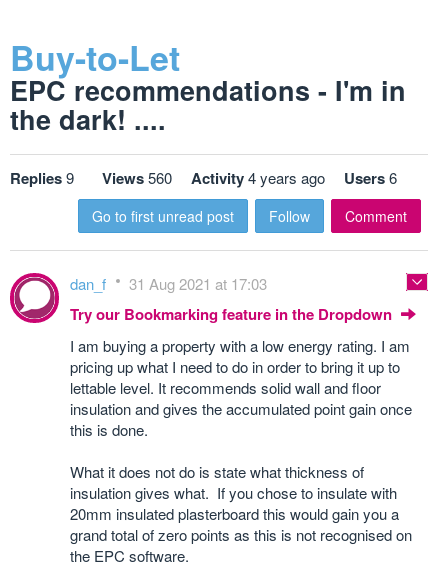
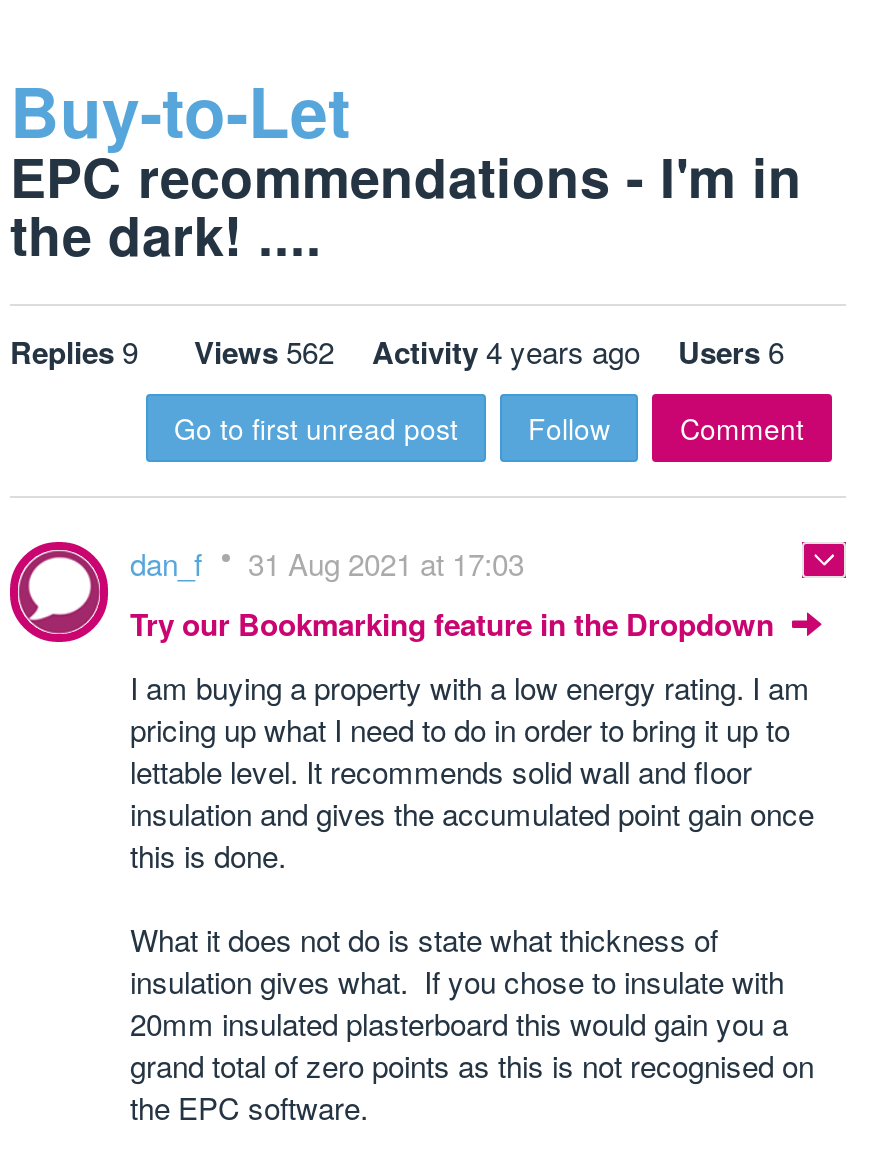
- Replies 9 Views 560 Activity 4 years ago Users 6
+ Replies 9 Views 562 Activity 4 years ago Users 6
